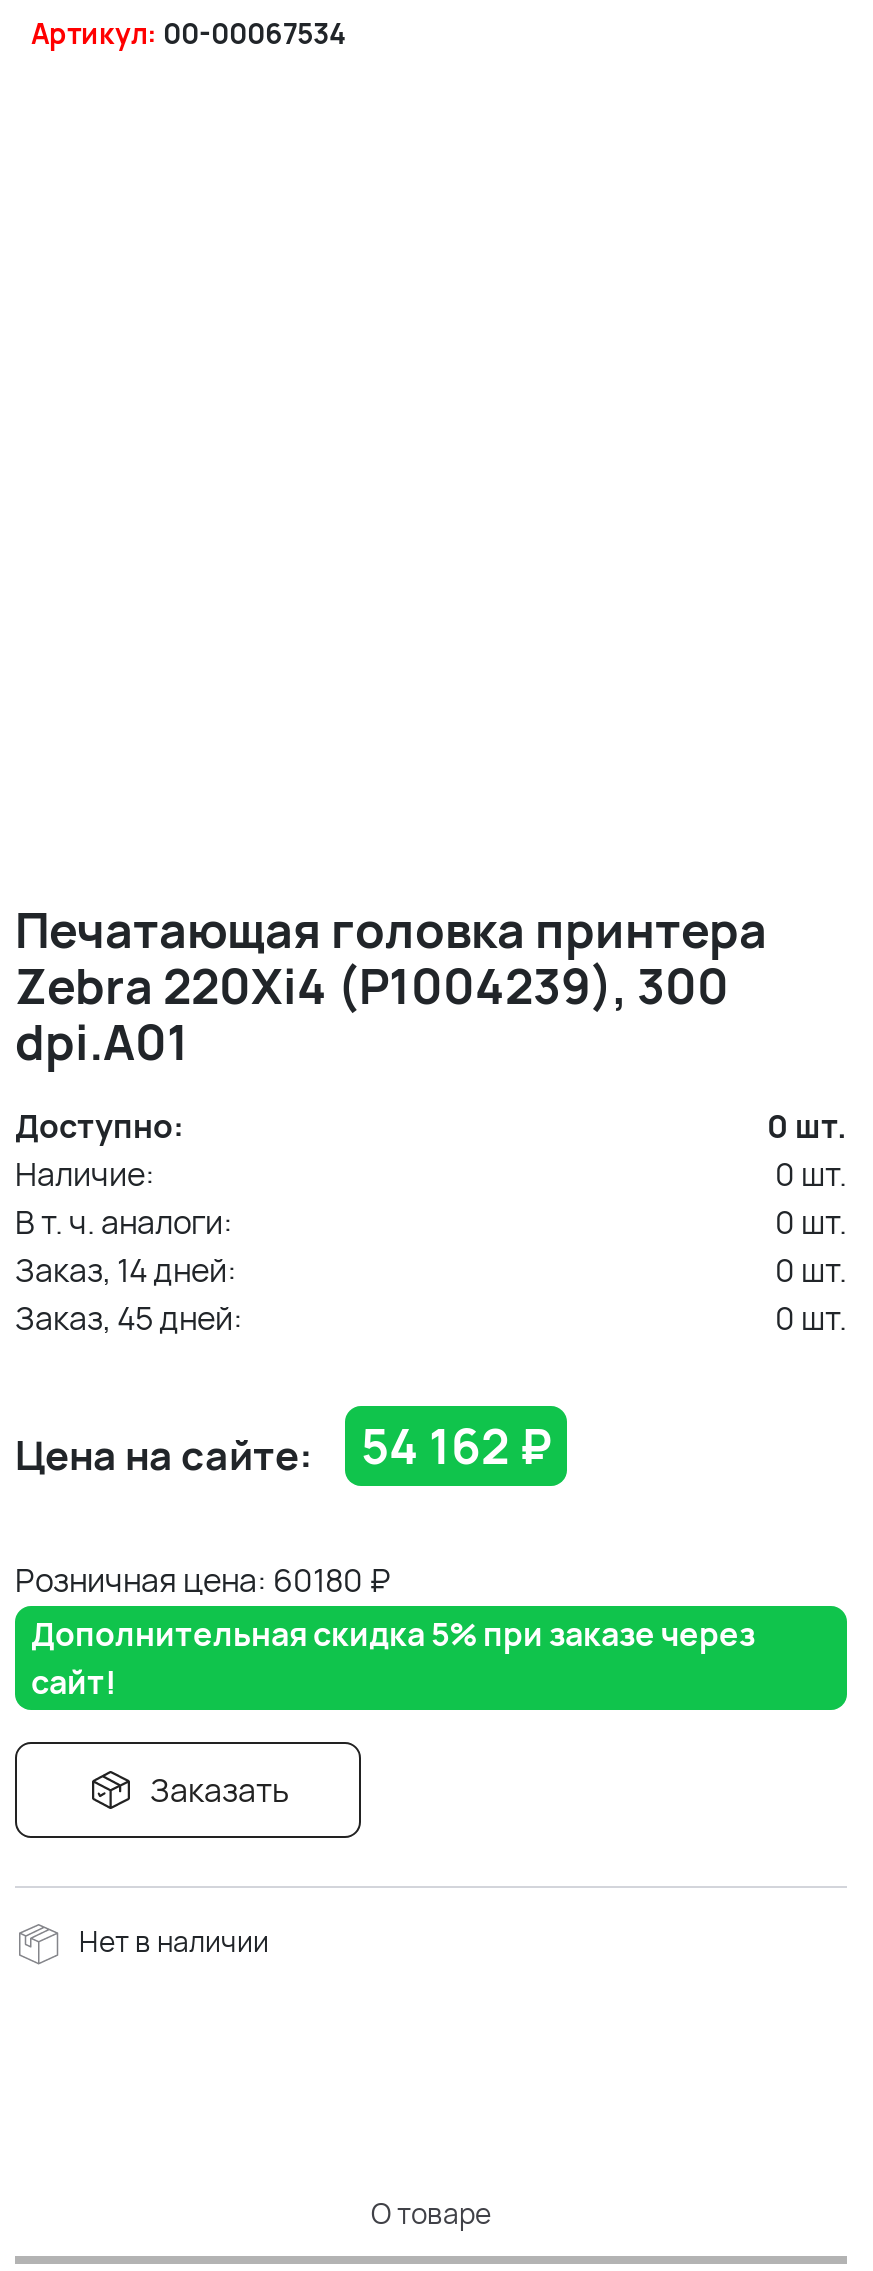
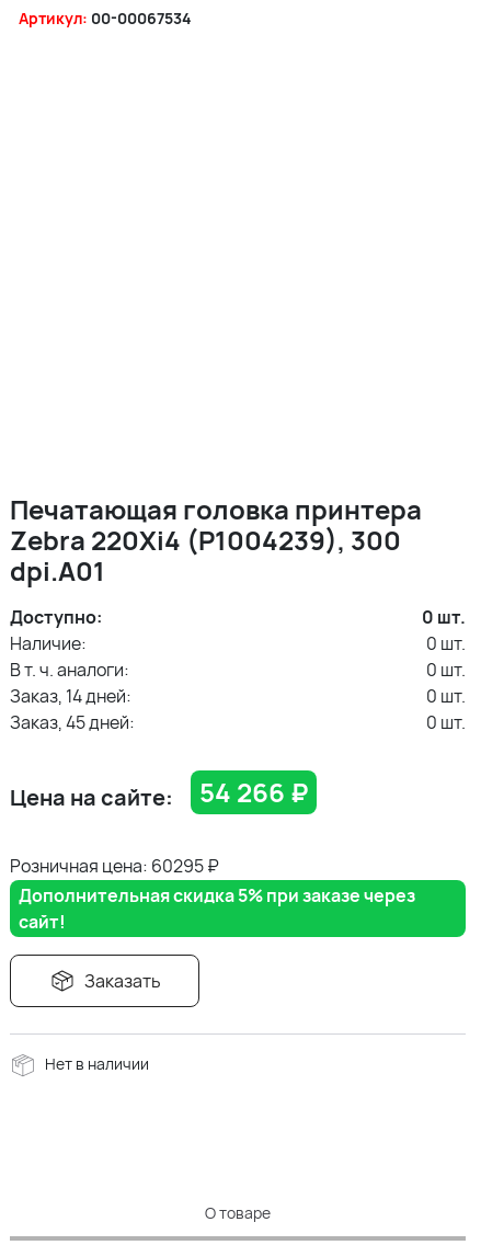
- Цена на сайте: 54 162 ₽
+ Цена на сайте: 54 266 ₽

- Розничная цена: 60180 ₽
+ Розничная цена: 60295 ₽
